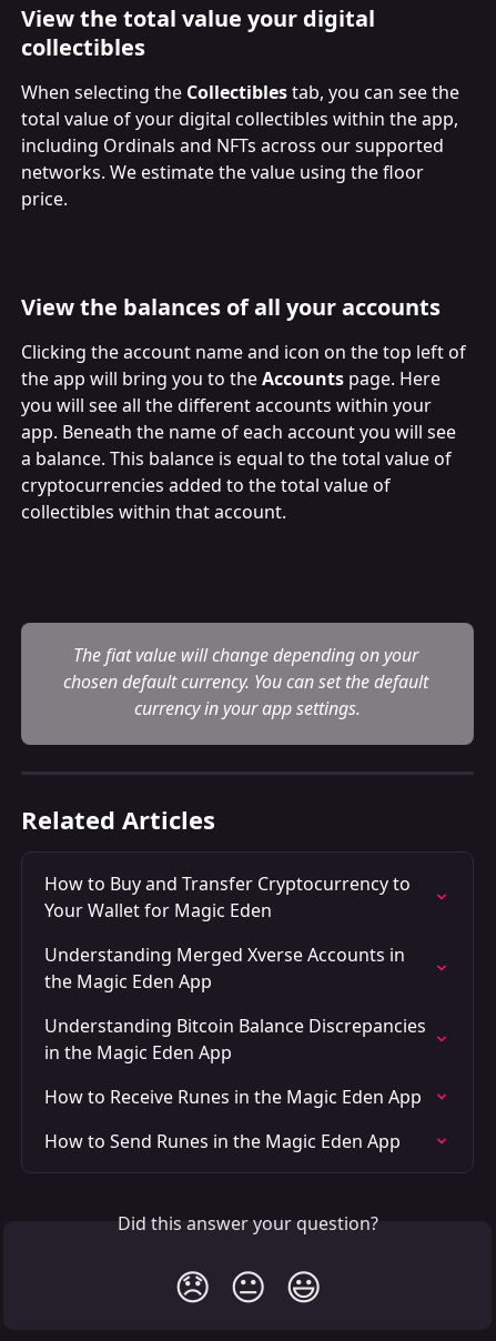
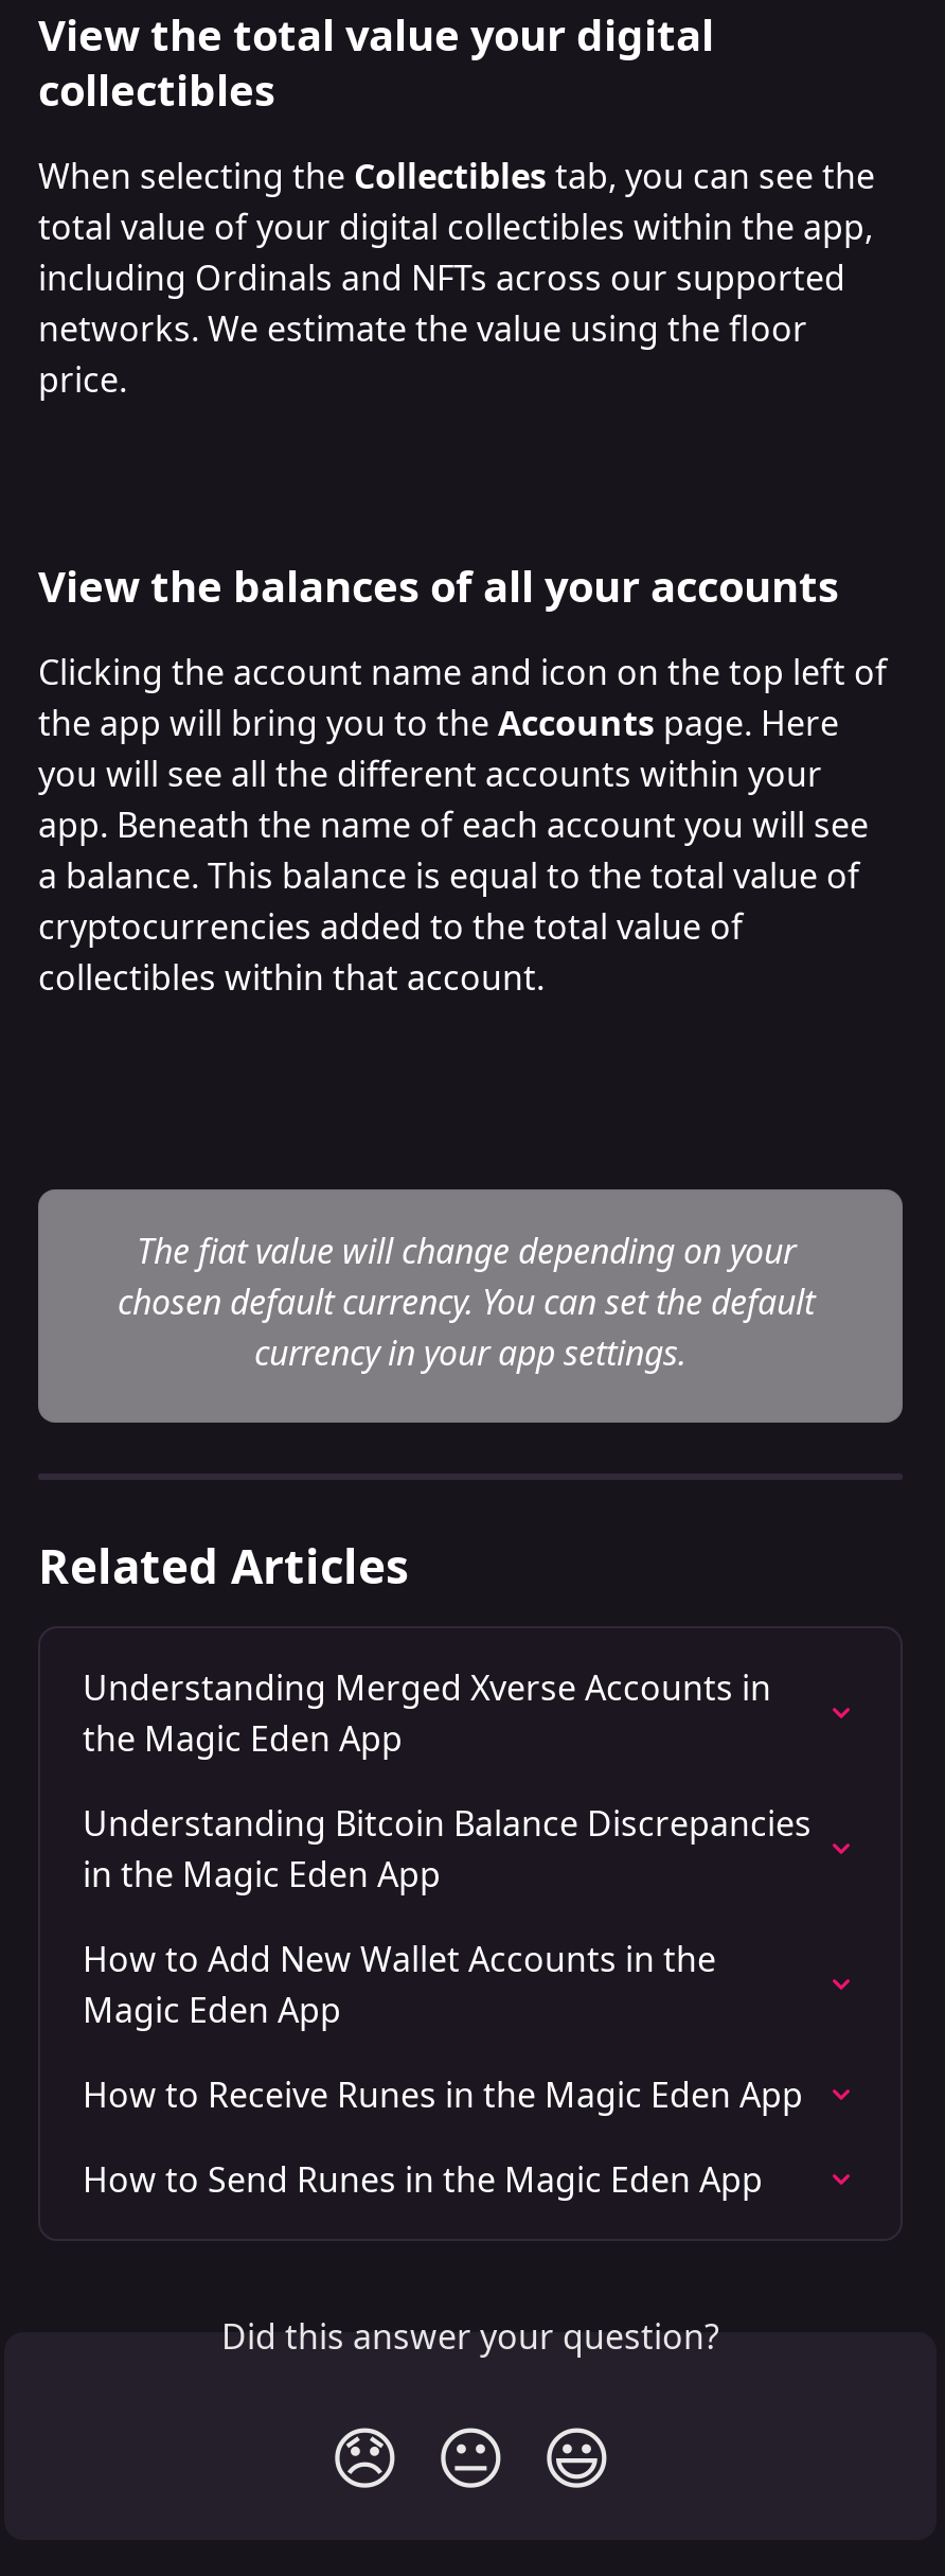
- How to Buy and Transfer Cryptocurrency to
- Your Wallet for Magic Eden

moved up: Understanding Merged Xverse Accounts in | the Magic Eden App | Understanding Bitcoin Balance Discrepancies | in the Magic Eden App

+ How to Add New Wallet Accounts in the
+ Magic Eden App
